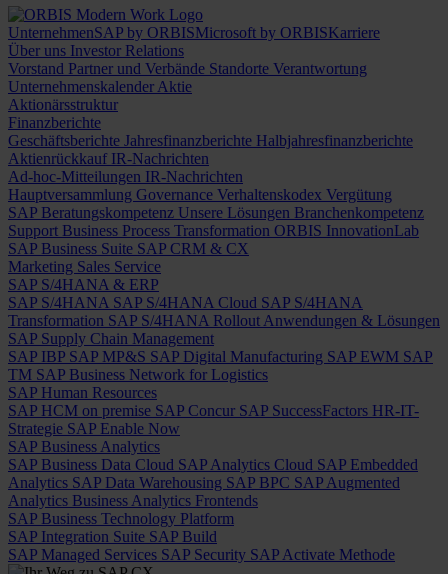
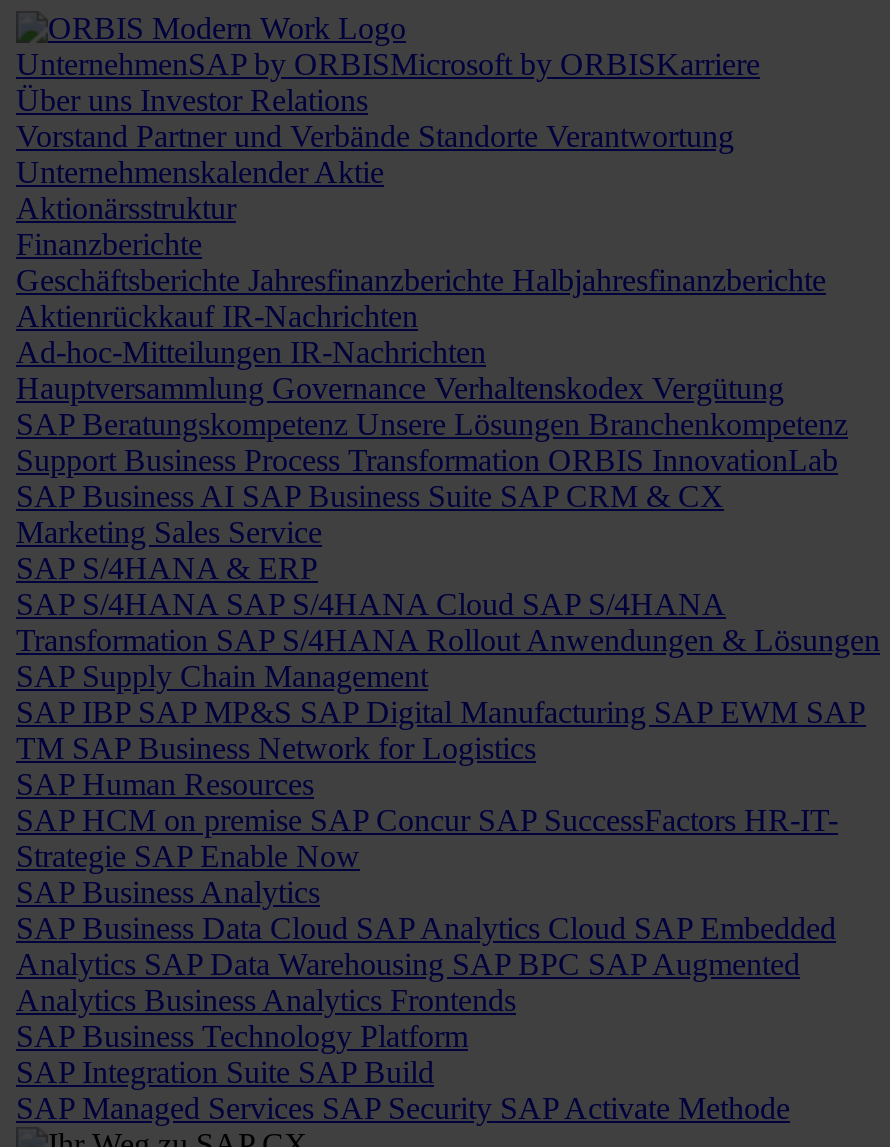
- SAP Business Suite SAP CRM & CX
+ SAP Business AI SAP Business Suite SAP CRM & CX
